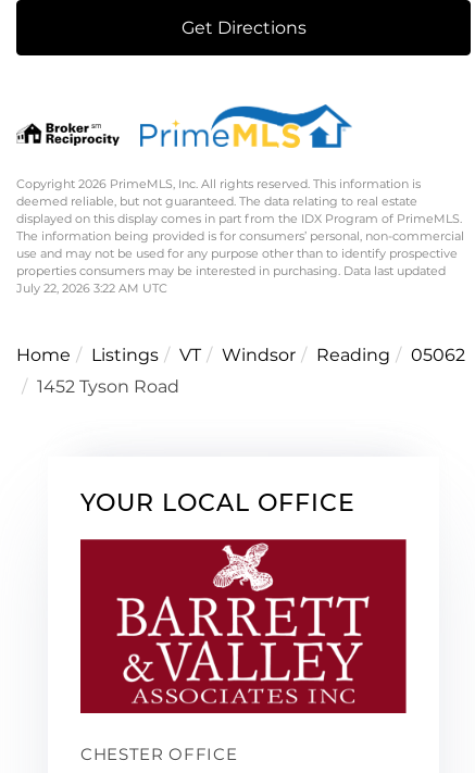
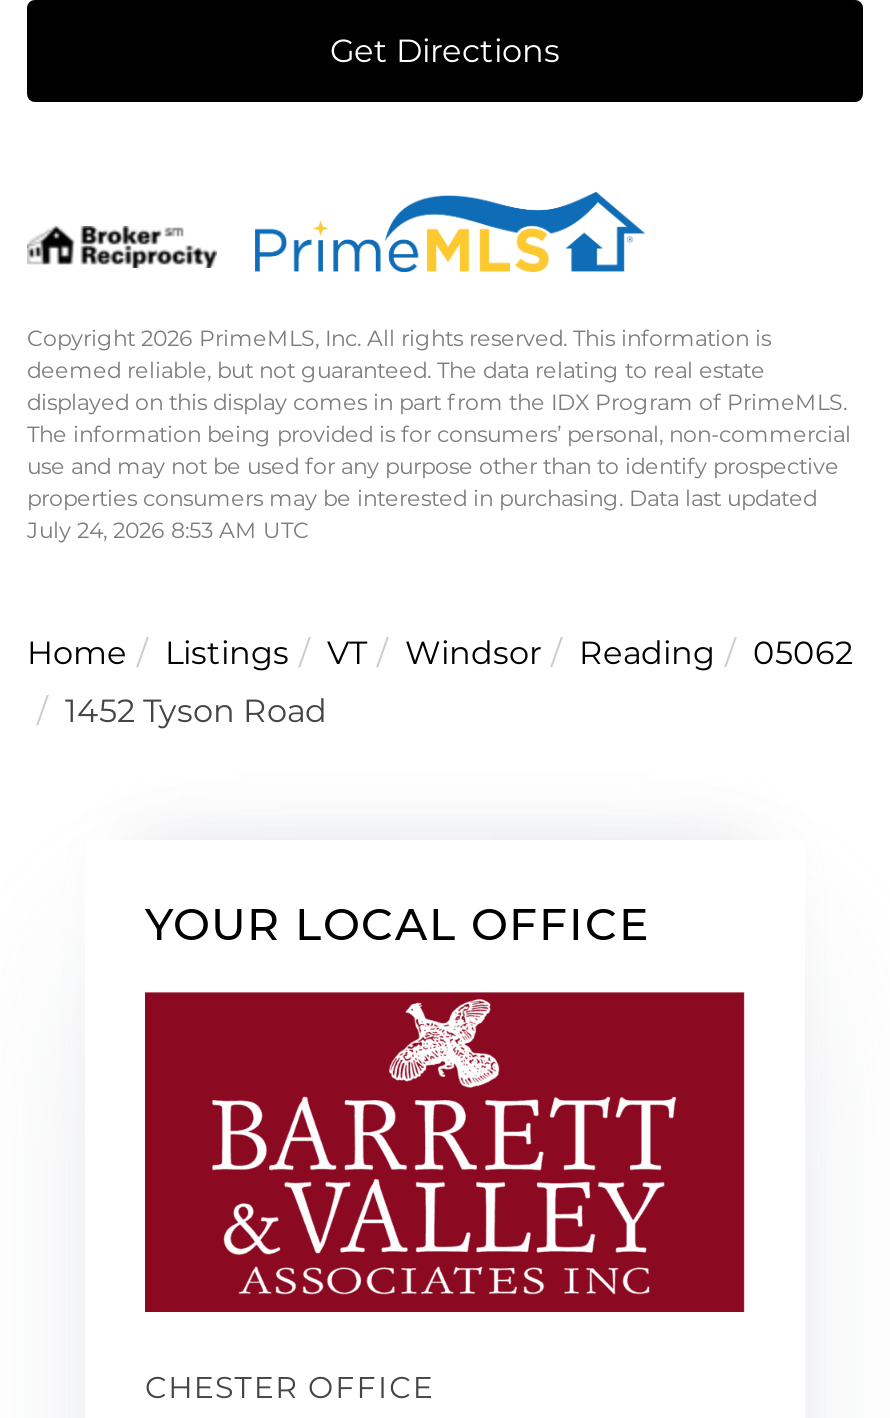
- July 22, 2026 3:22 AM UTC
+ July 24, 2026 8:53 AM UTC
